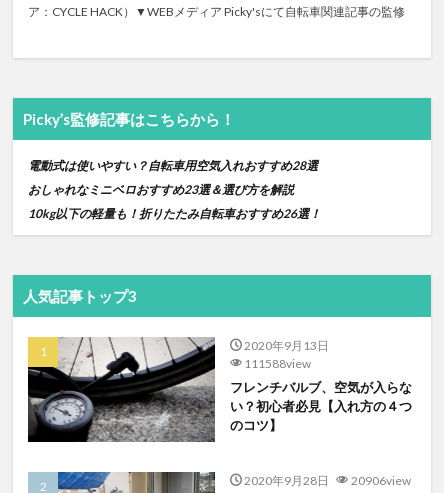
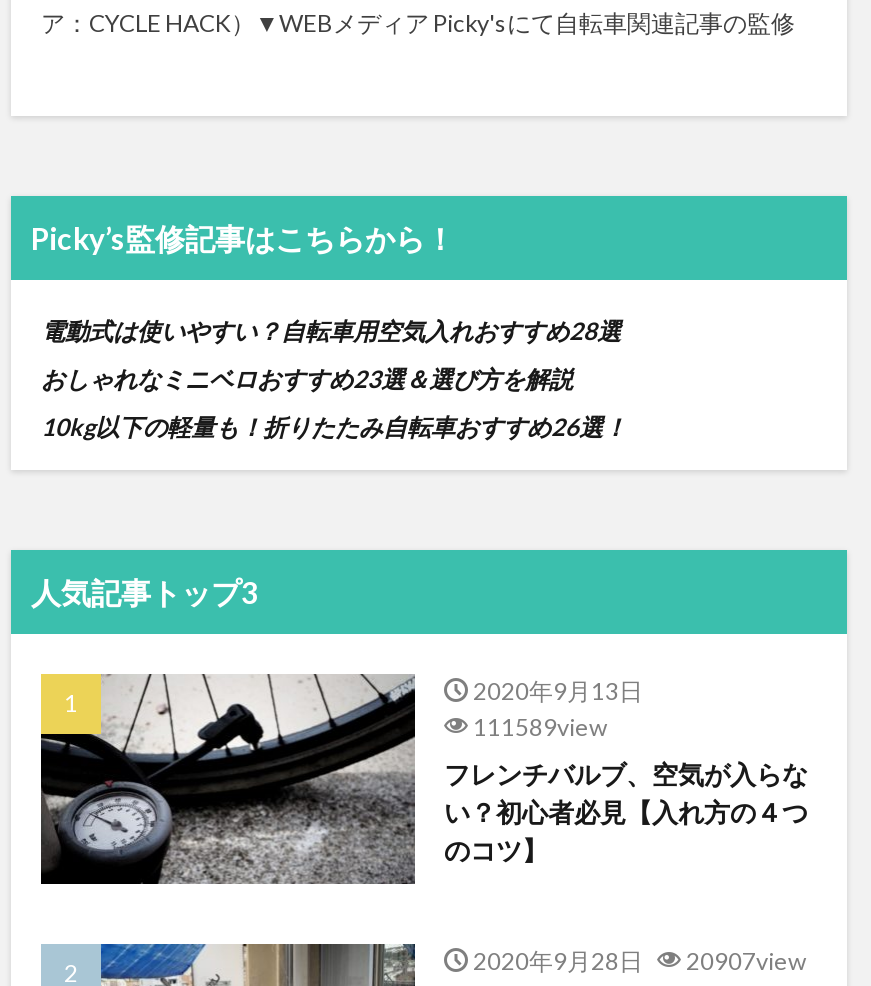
- 111588view
+ 111589view

- 2020年9月28日 20906view
+ 2020年9月28日 20907view
